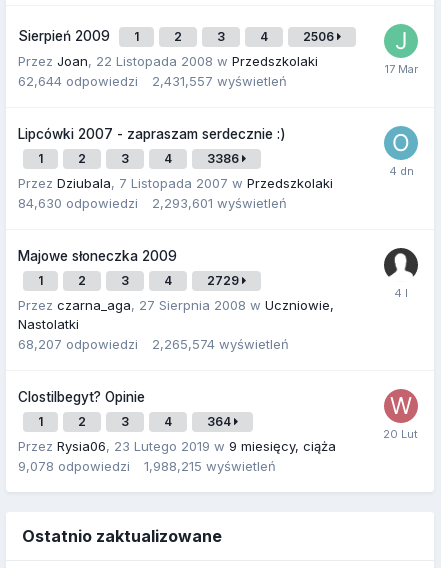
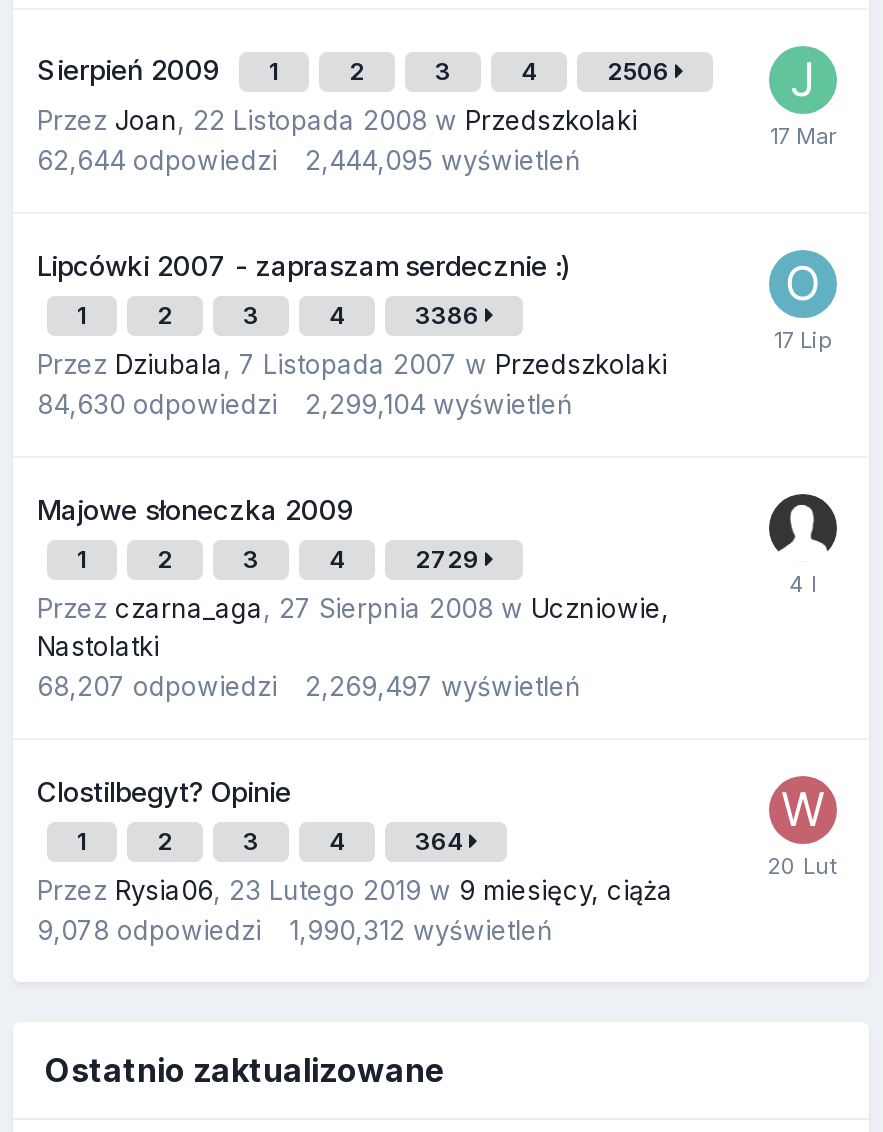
- 62,644 odpowiedzi 2,431,557 wyświetleń
+ 62,644 odpowiedzi 2,444,095 wyświetleń

- 84,630 odpowiedzi 2,293,601 wyświetleń
+ 84,630 odpowiedzi 2,299,104 wyświetleń

- 68,207 odpowiedzi 2,265,574 wyświetleń
+ 68,207 odpowiedzi 2,269,497 wyświetleń

- 9,078 odpowiedzi 1,988,215 wyświetleń
+ 9,078 odpowiedzi 1,990,312 wyświetleń
